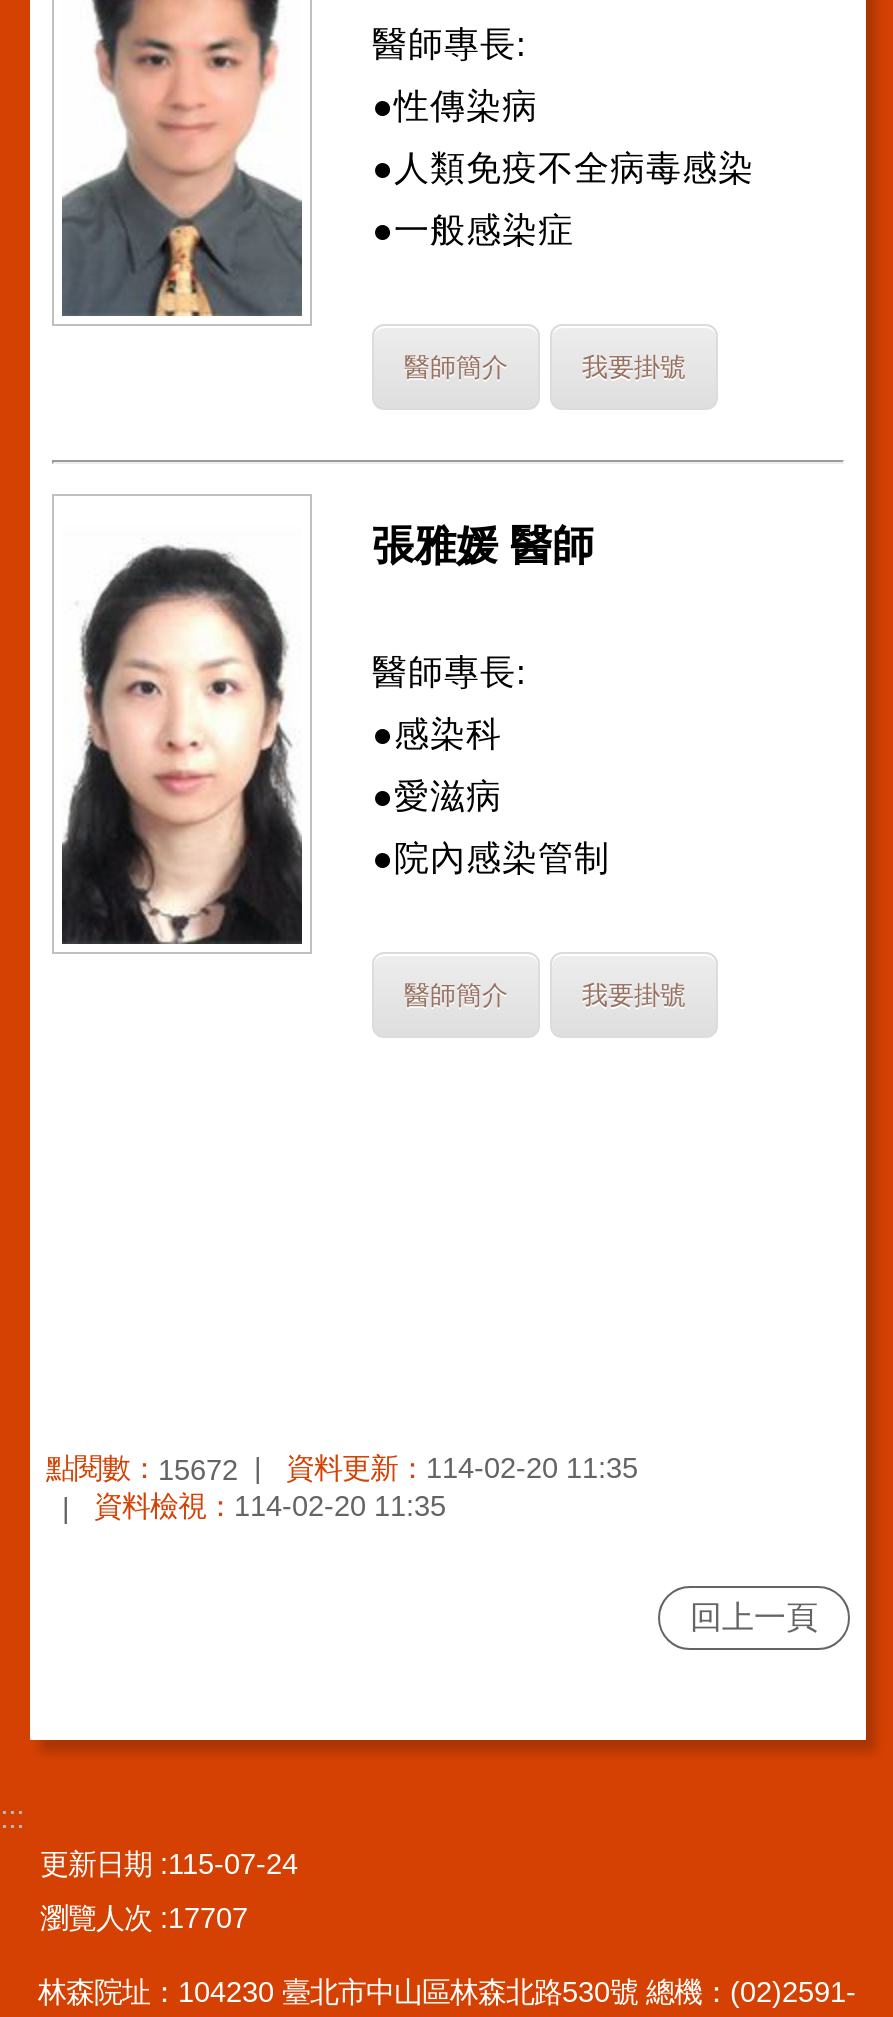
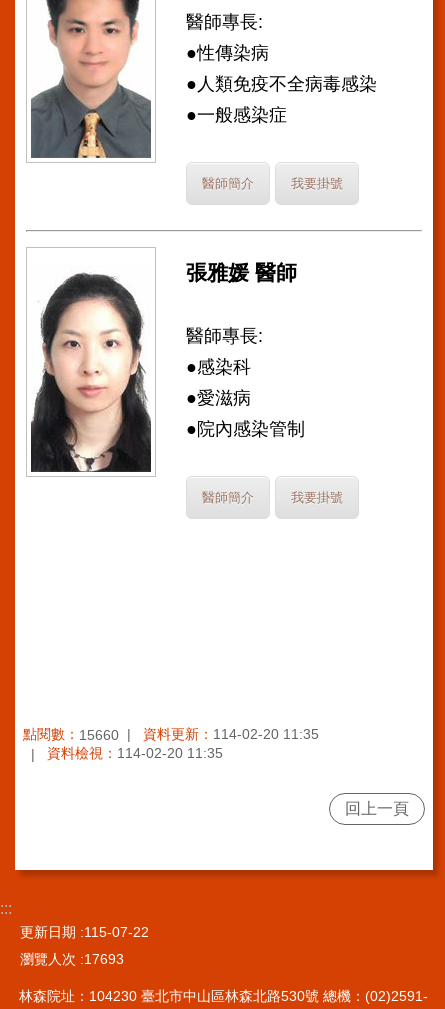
- 點閱數：15672 資料更新：114-02-20 11:35
+ 點閱數：15660 資料更新：114-02-20 11:35

- 更新日期 115-07-24
+ 更新日期 115-07-22

- 瀏覽人次 17707
+ 瀏覽人次 17693
